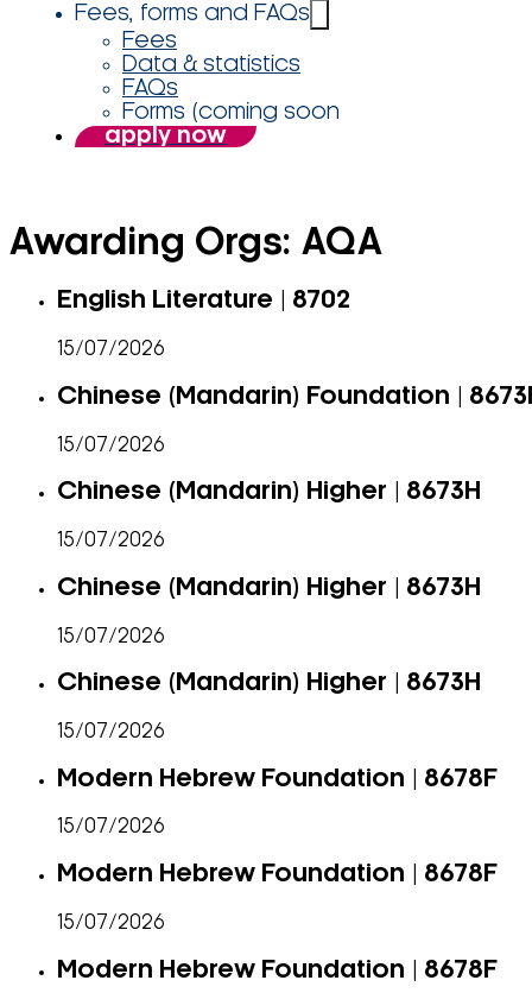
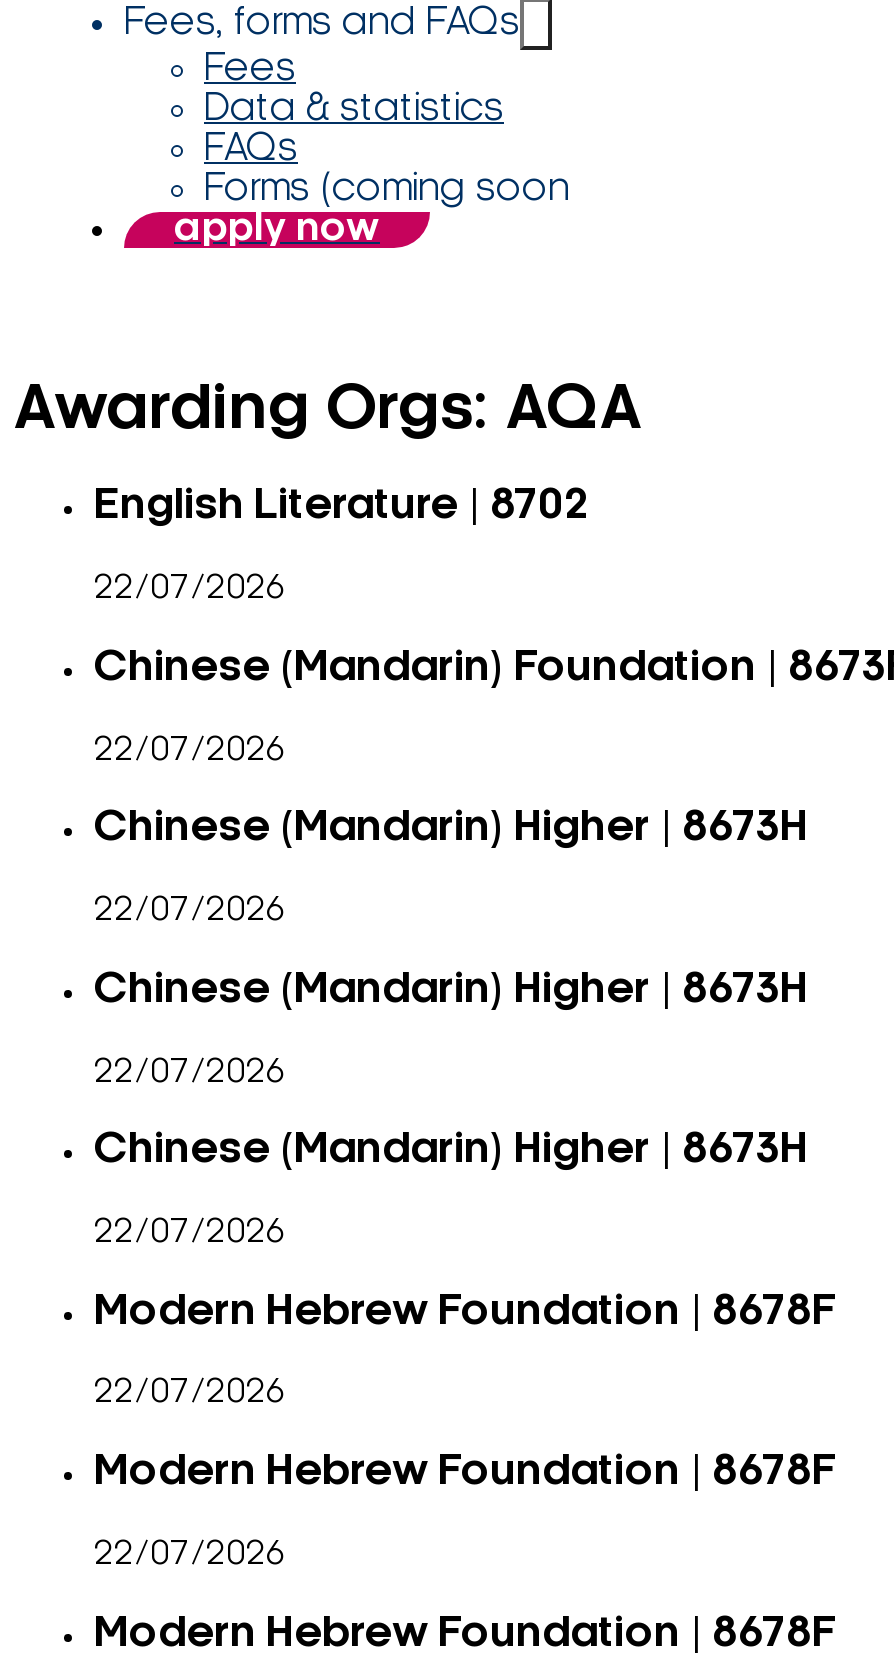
- 15/07/2026
+ 22/07/2026

- 15/07/2026
+ 22/07/2026

- 15/07/2026
+ 22/07/2026

- 15/07/2026
+ 22/07/2026

- 15/07/2026
+ 22/07/2026

- 15/07/2026
+ 22/07/2026

- 15/07/2026
+ 22/07/2026
